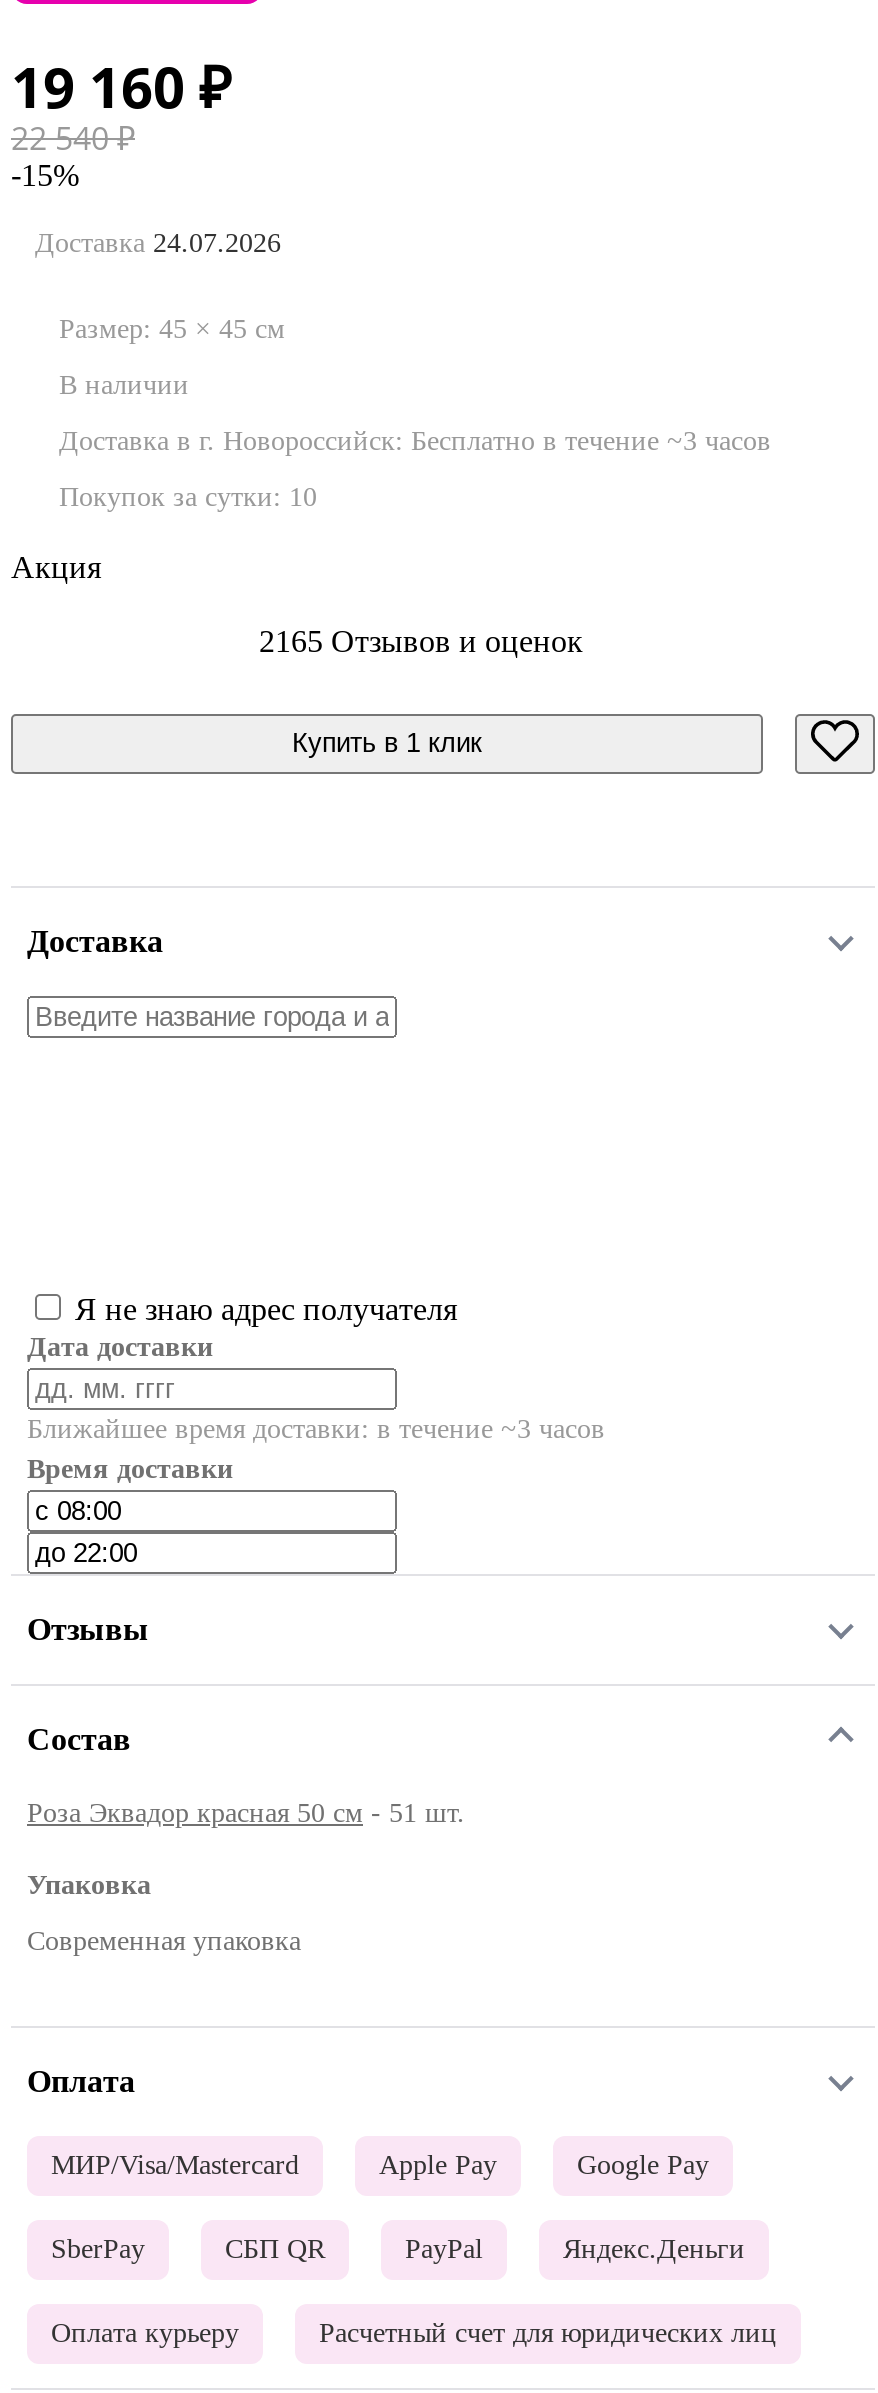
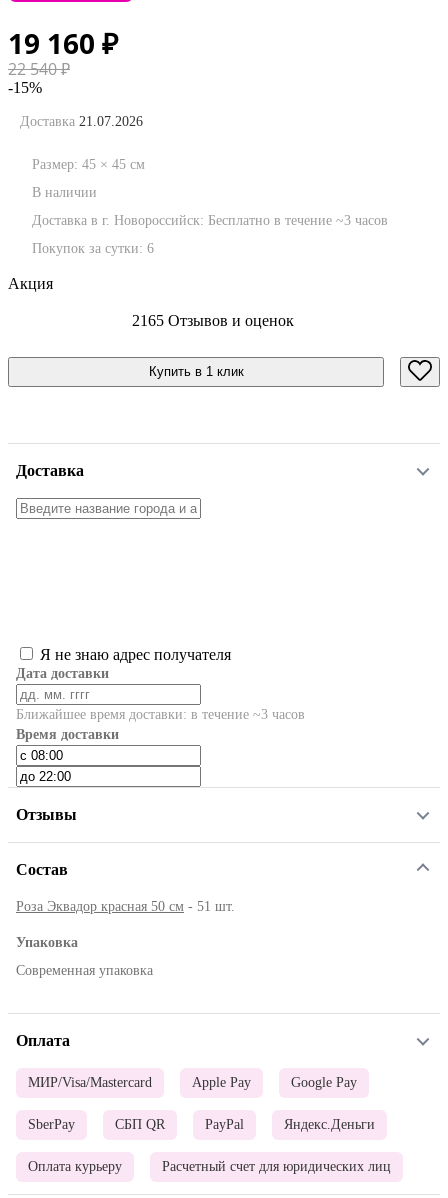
- Доставка 24.07.2026
+ Доставка 21.07.2026

- Покупок за сутки: 10
+ Покупок за сутки: 6
